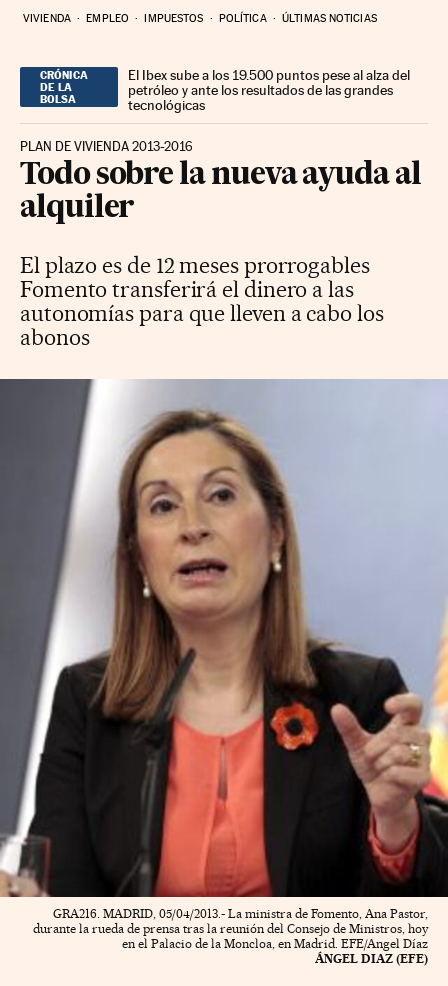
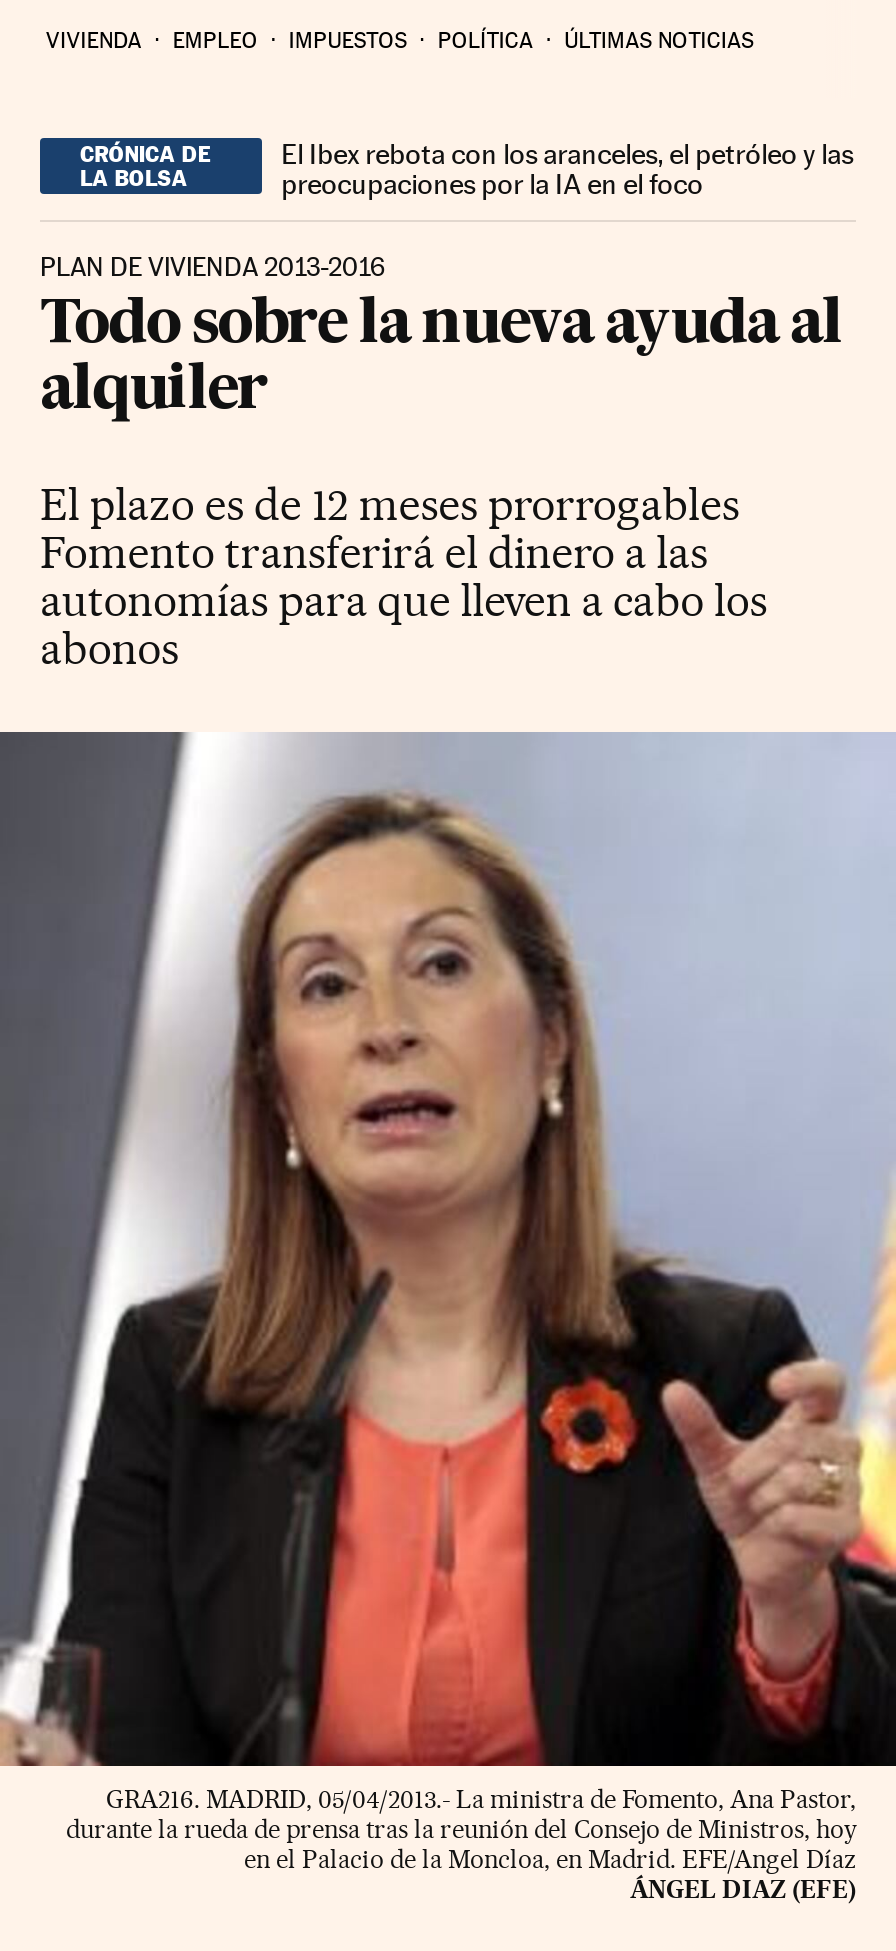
- El Ibex sube a los 19.500 puntos pese al alza del
- petróleo y ante los resultados de las grandes
- tecnológicas
+ El Ibex rebota con los aranceles, el petróleo y las
+ preocupaciones por la IA en el foco
